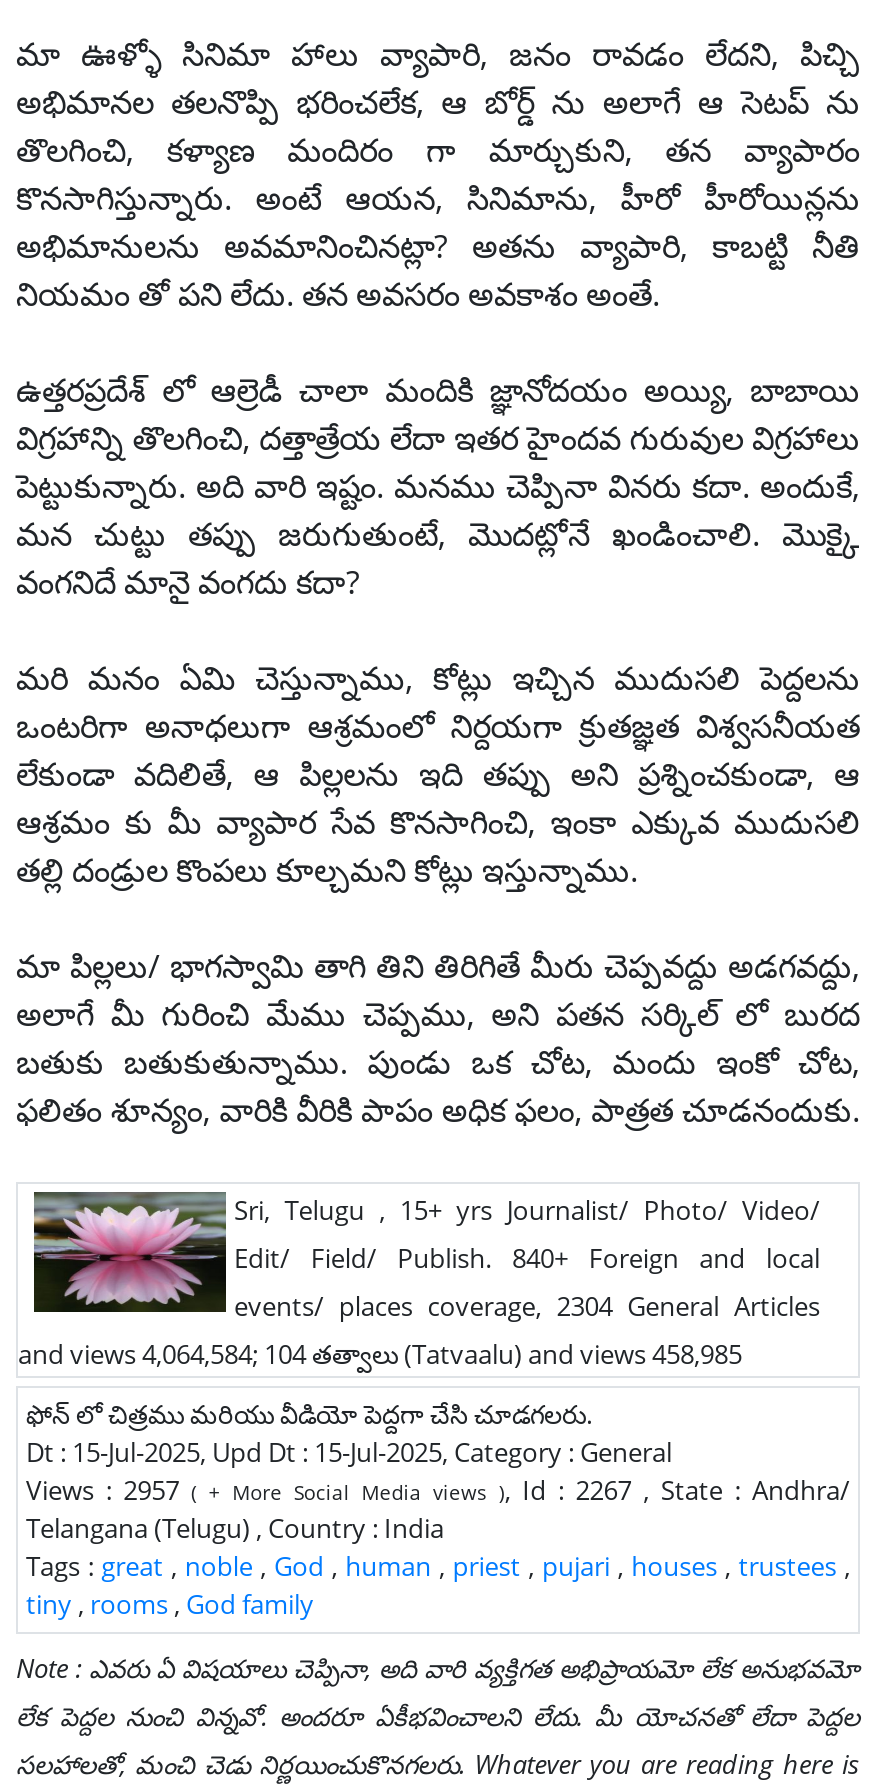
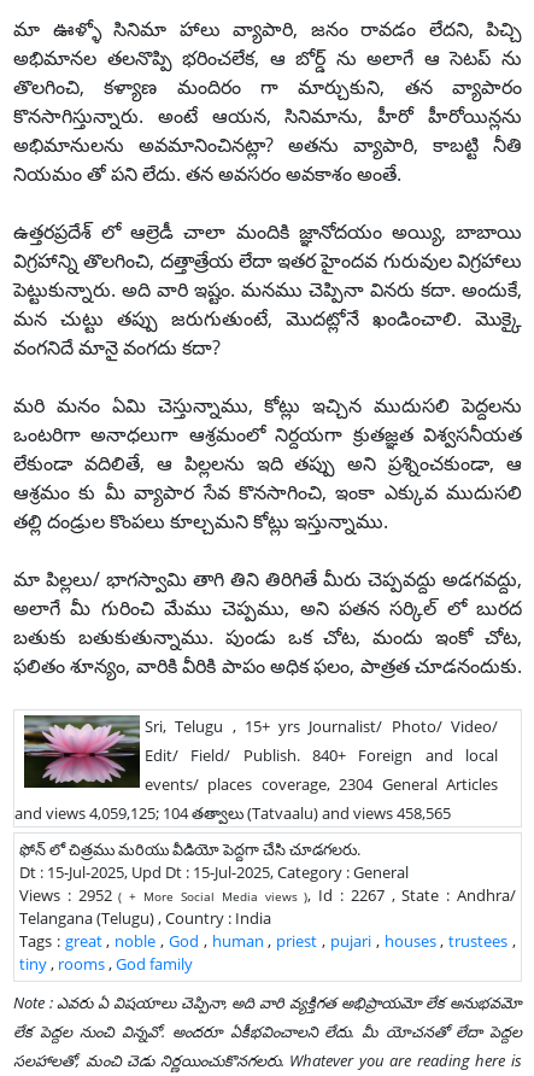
- and views 4,064,584; 104 తత్వాలు (Tatvaalu) and views 458,985
+ and views 4,059,125; 104 తత్వాలు (Tatvaalu) and views 458,565

- Views : 2957 ( + More Social Media views ), Id : 2267 , State : Andhra/
+ Views : 2952 ( + More Social Media views ), Id : 2267 , State : Andhra/
